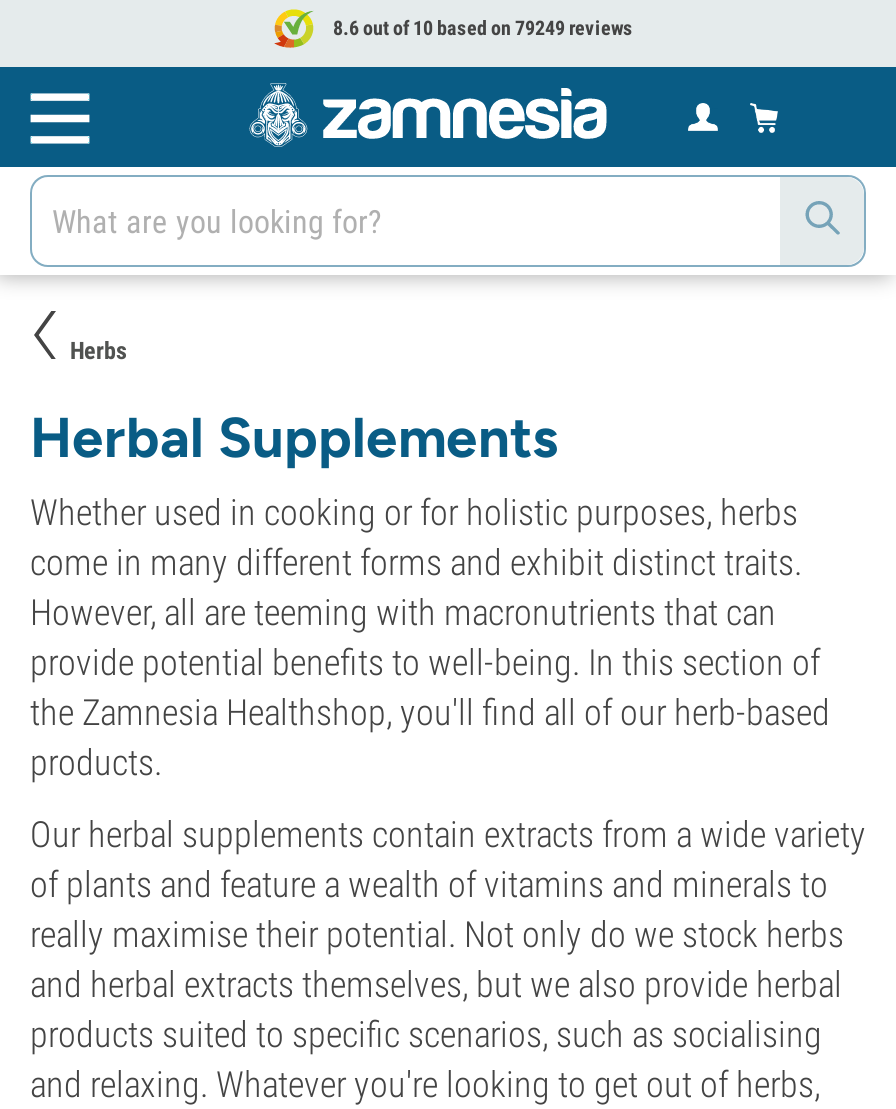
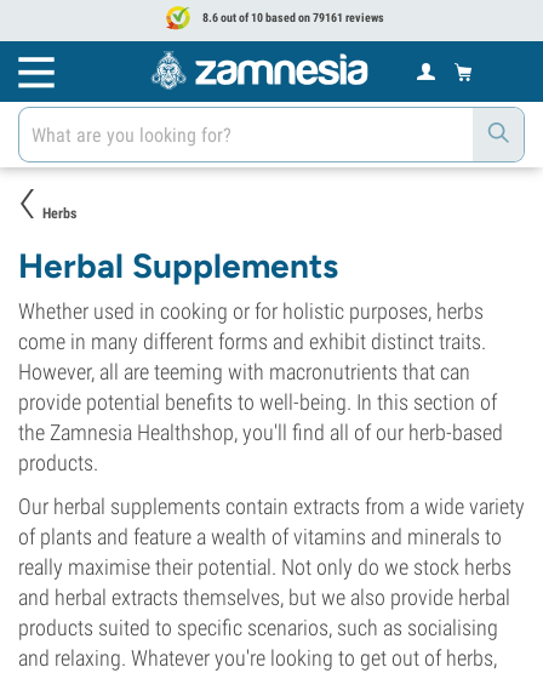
- 8.6 out of 10 based on 79249 reviews
+ 8.6 out of 10 based on 79161 reviews
